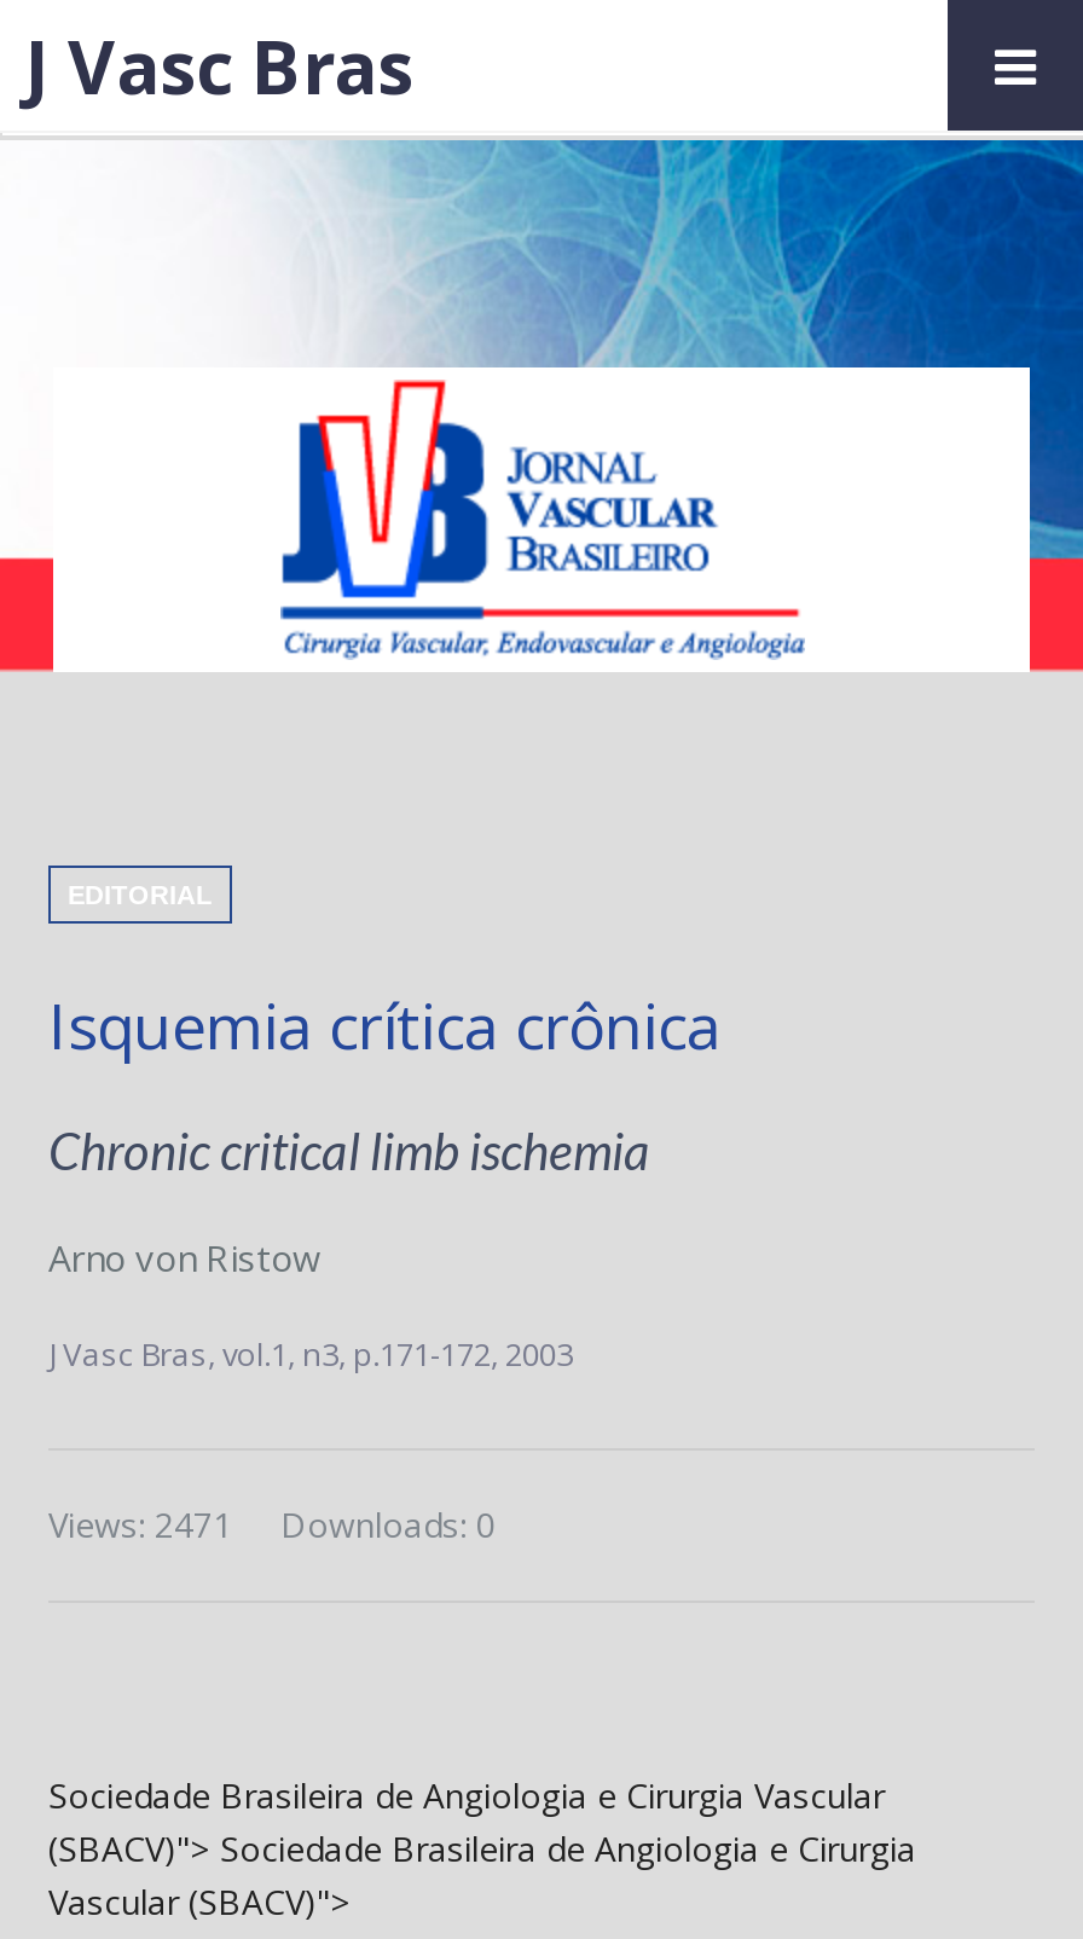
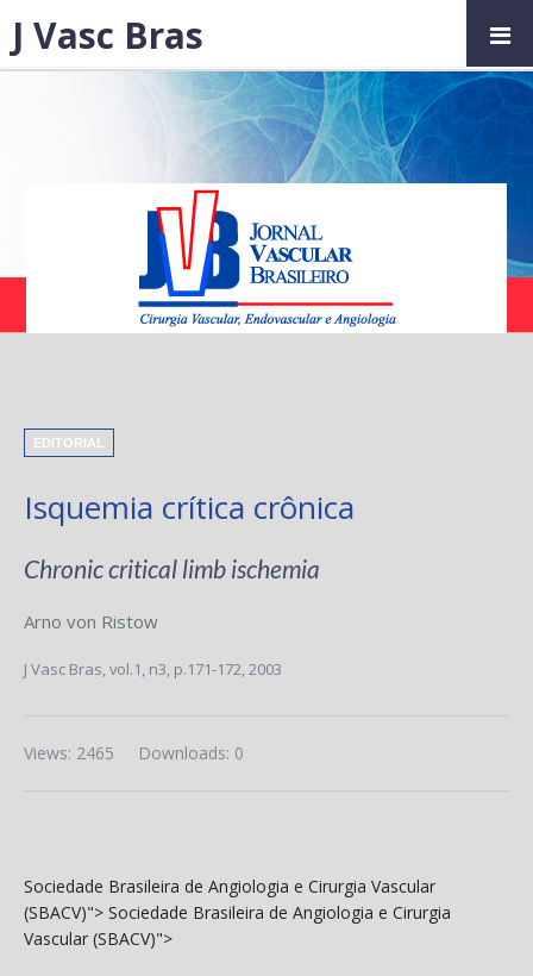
- Views: 2471 Downloads: 0
+ Views: 2465 Downloads: 0
